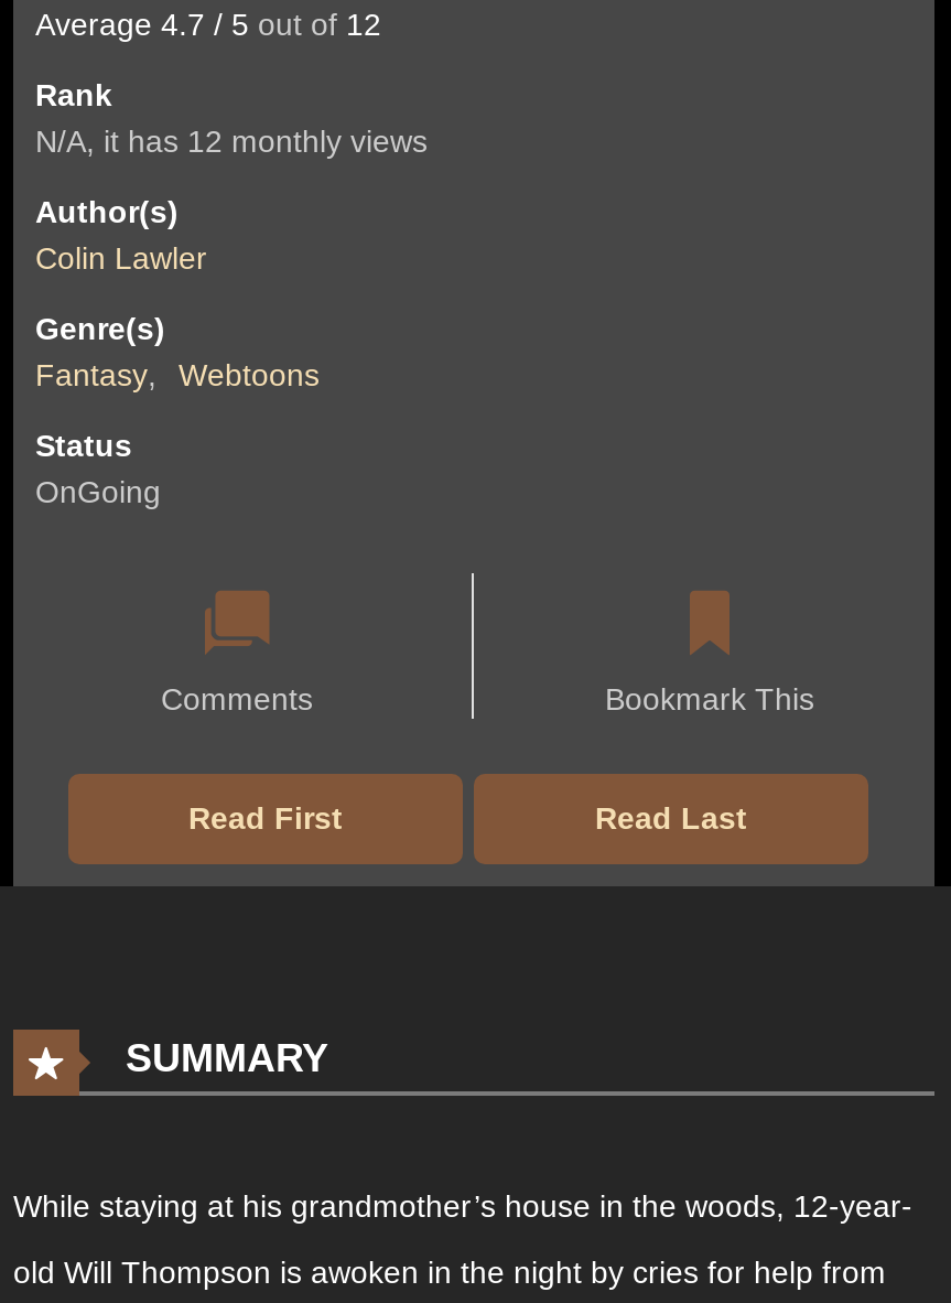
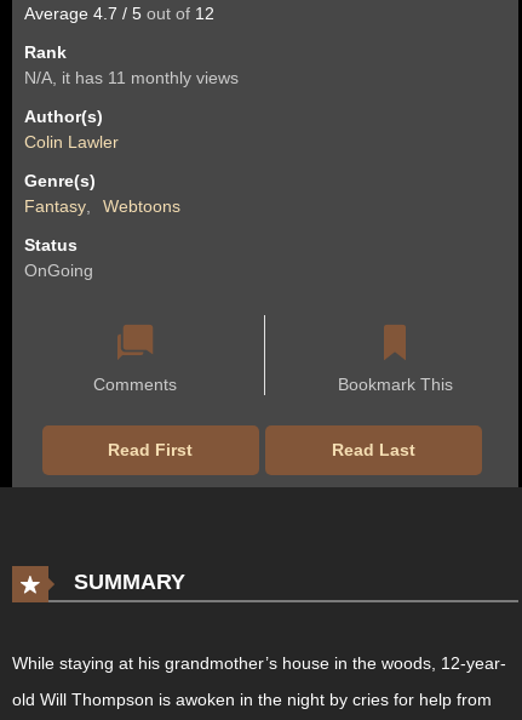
- N/A, it has 12 monthly views
+ N/A, it has 11 monthly views
